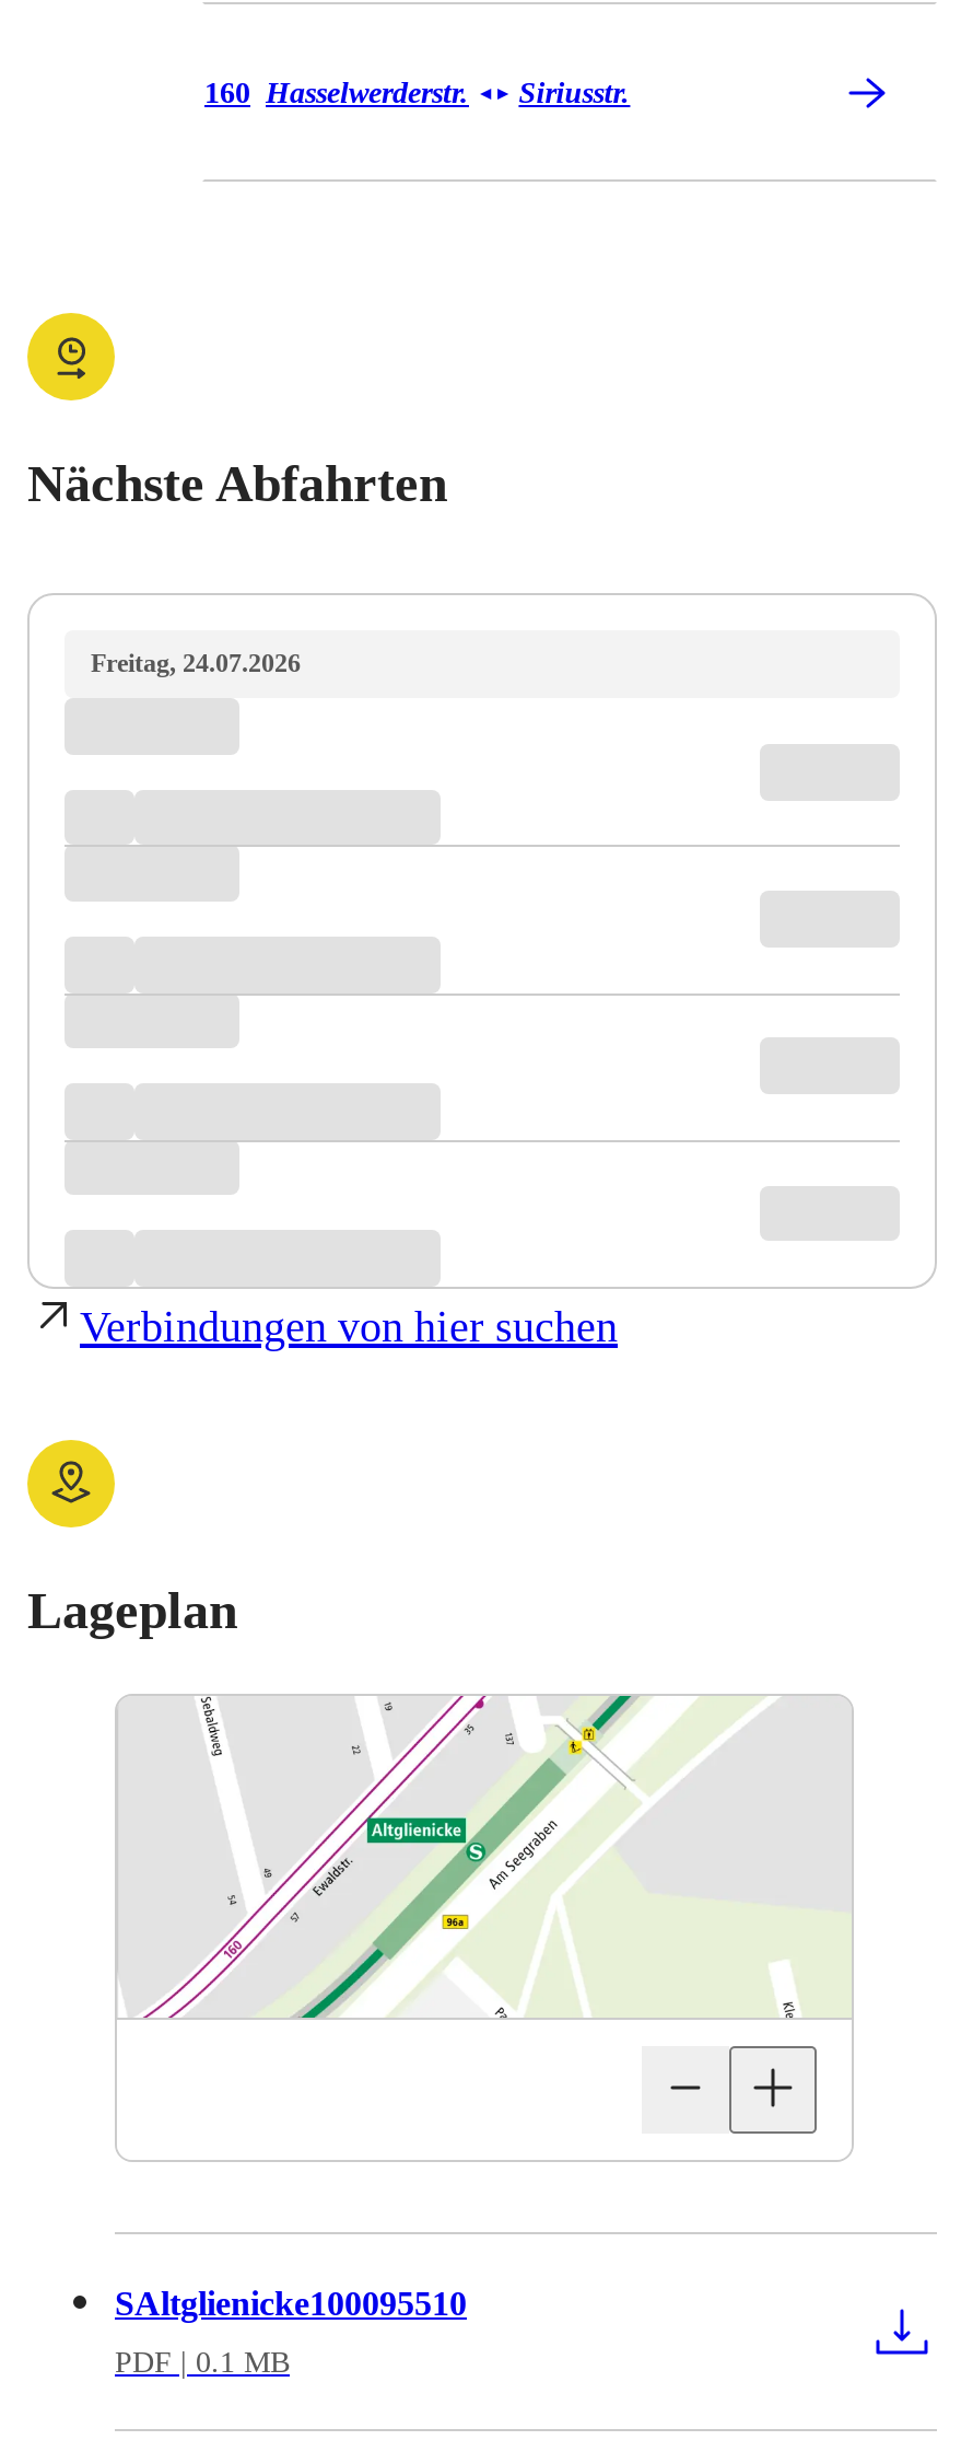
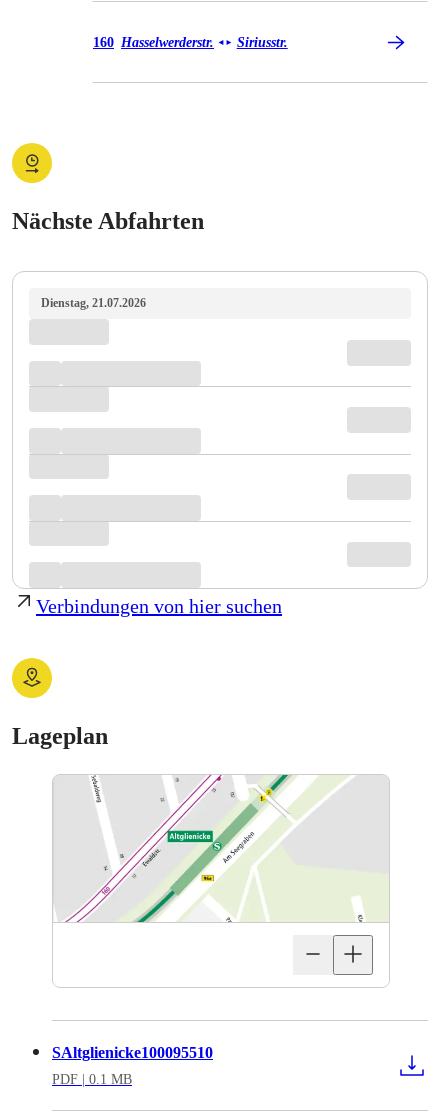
- Freitag, 24.07.2026
+ Dienstag, 21.07.2026
